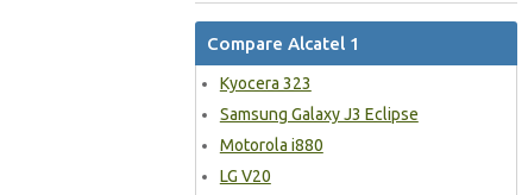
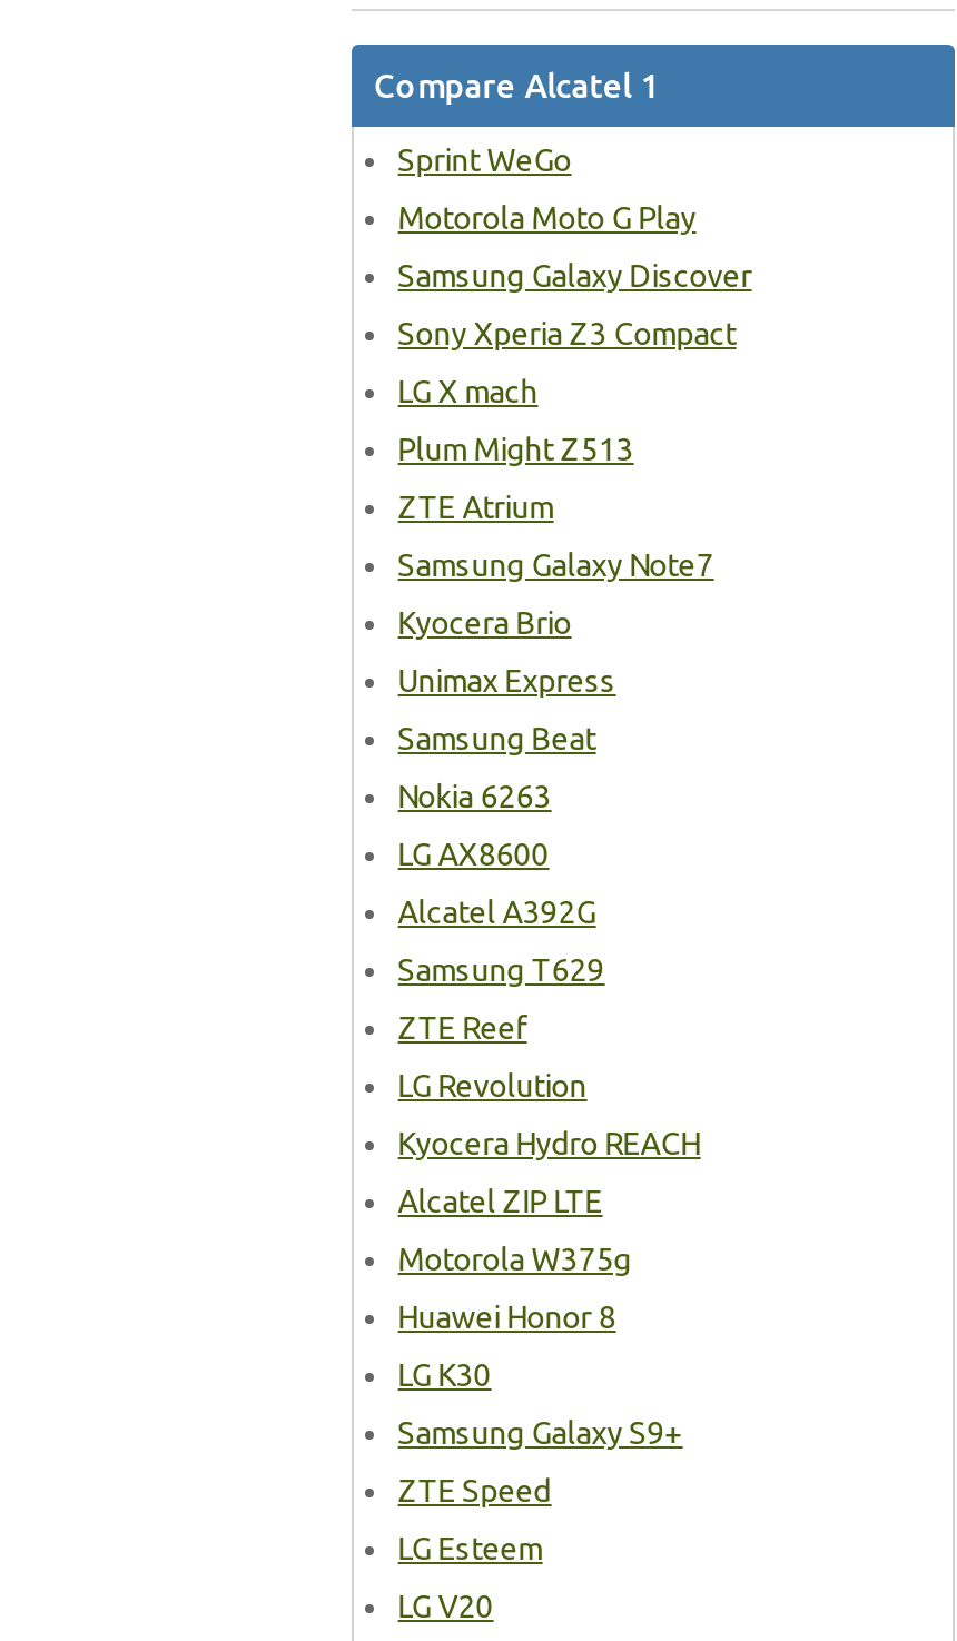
- Kyocera 323
- Samsung Galaxy J3 Eclipse
- Motorola i880
+ Sprint WeGo
+ Motorola Moto G Play
+ Samsung Galaxy Discover
+ Sony Xperia Z3 Compact
+ LG X mach
+ Plum Might Z513
+ ZTE Atrium
+ Samsung Galaxy Note7
+ Kyocera Brio
+ Unimax Express
+ Samsung Beat
+ Nokia 6263
+ LG AX8600
+ Alcatel A392G
+ Samsung T629
+ ZTE Reef
+ LG Revolution
+ Kyocera Hydro REACH
+ Alcatel ZIP LTE
+ Motorola W375g
+ Huawei Honor 8
+ LG K30
+ Samsung Galaxy S9+
+ ZTE Speed
+ LG Esteem
